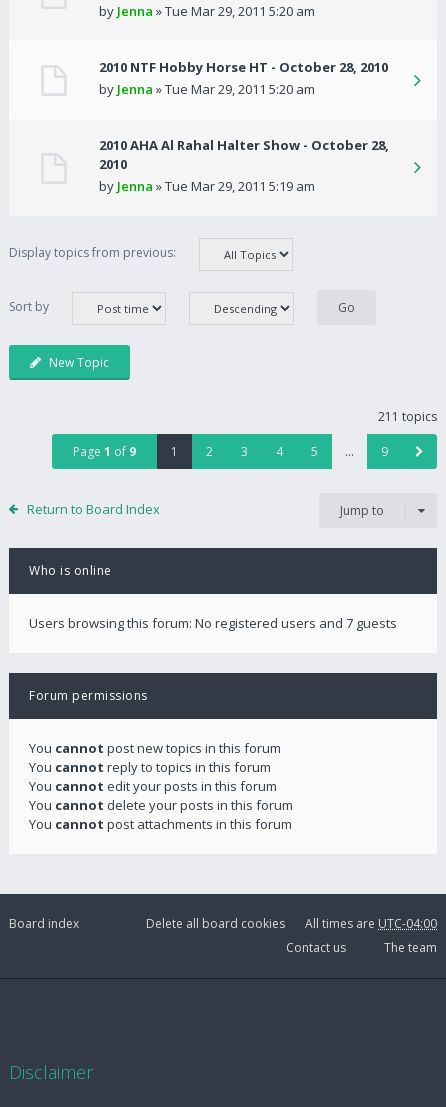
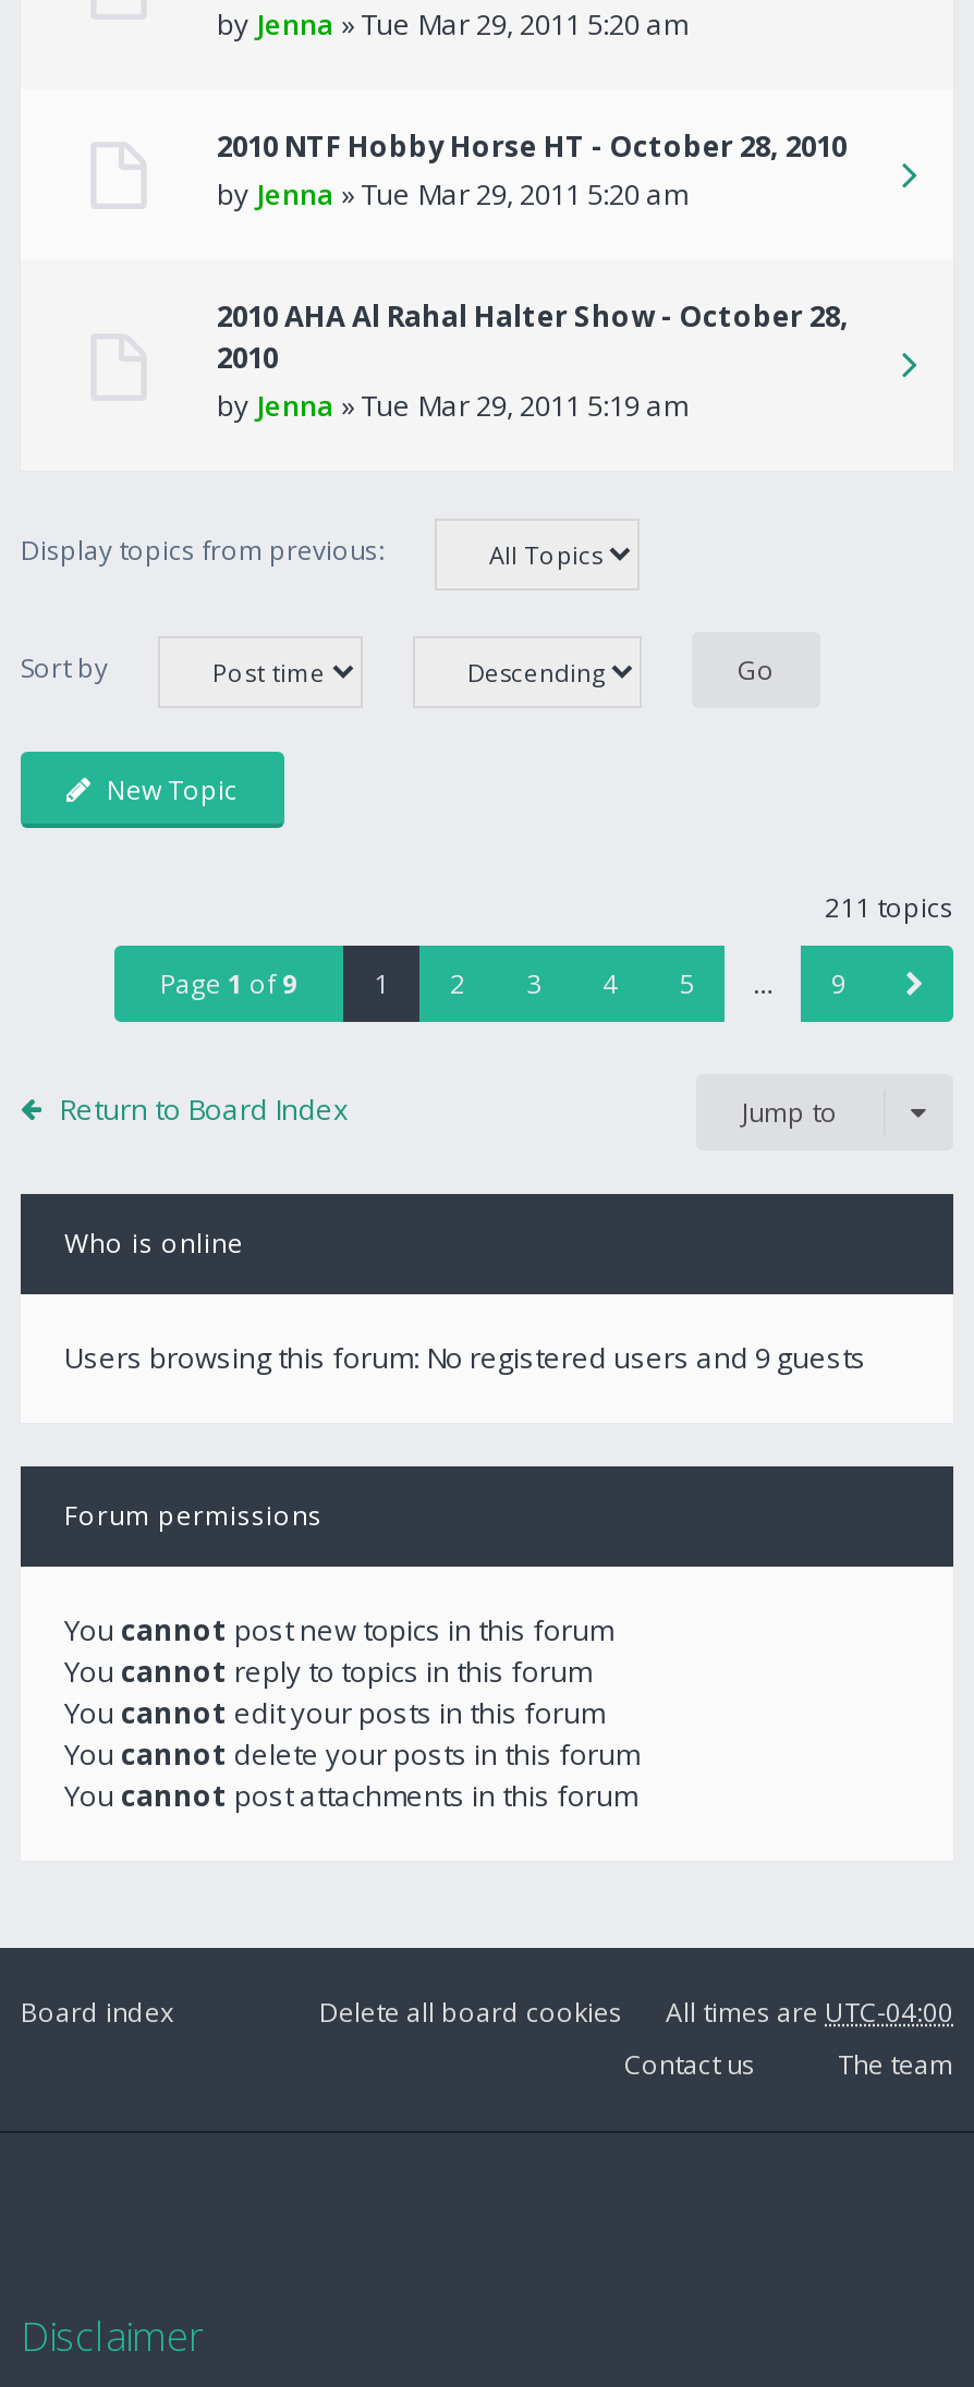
- Users browsing this forum: No registered users and 7 guests
+ Users browsing this forum: No registered users and 9 guests
